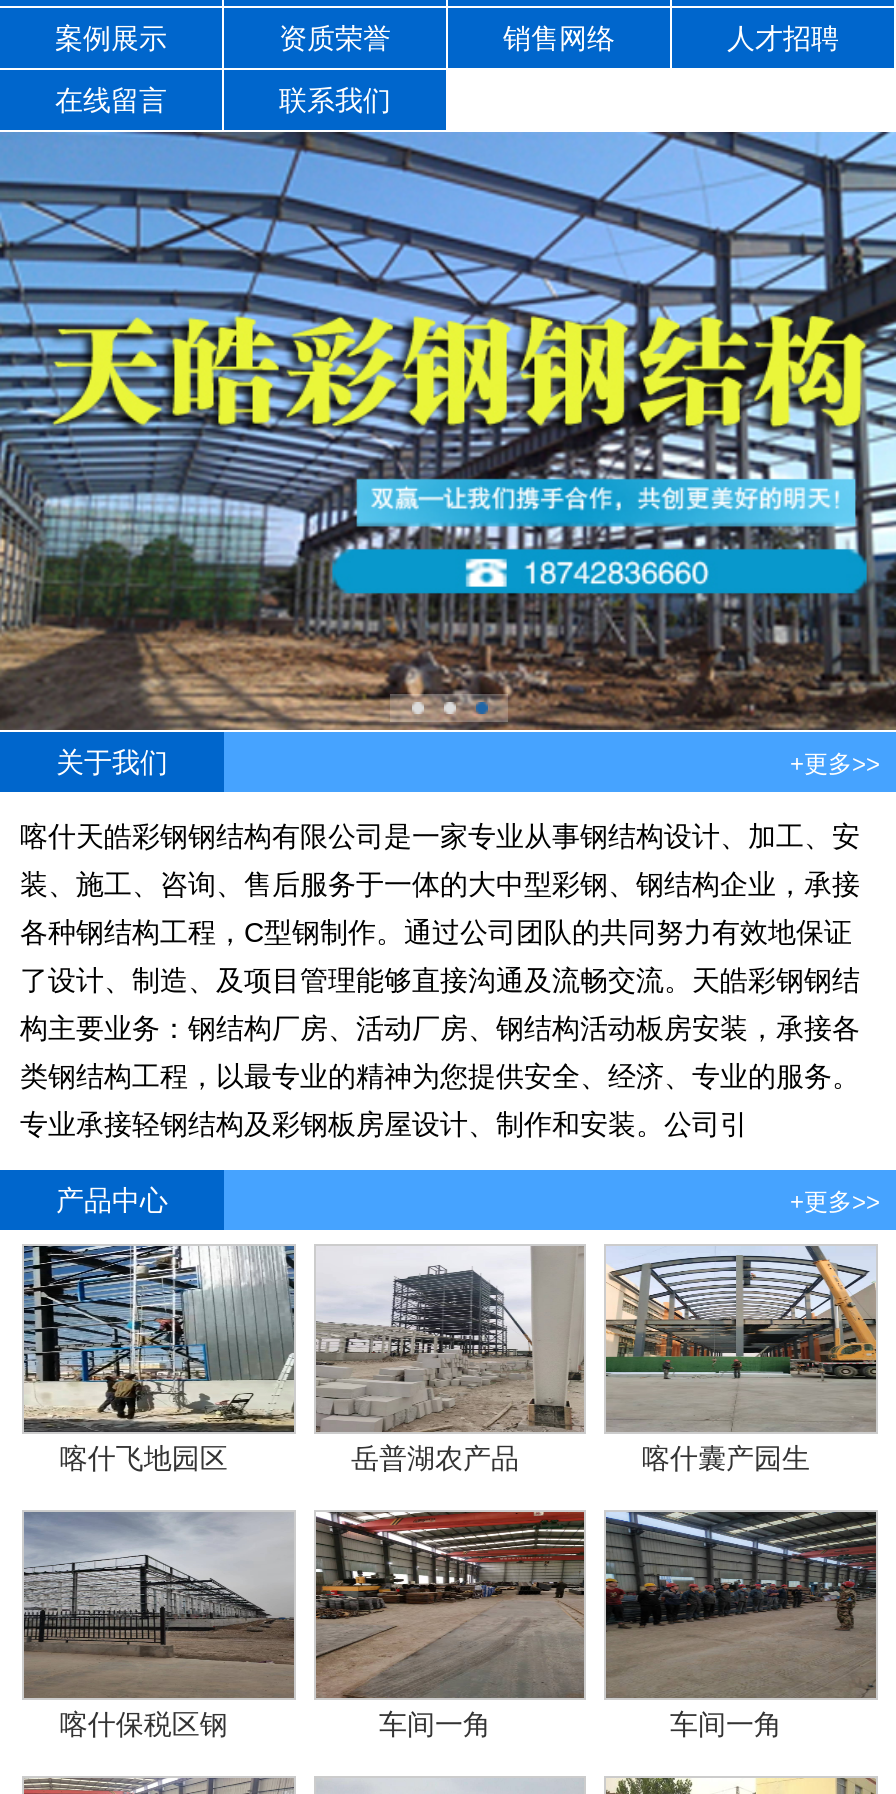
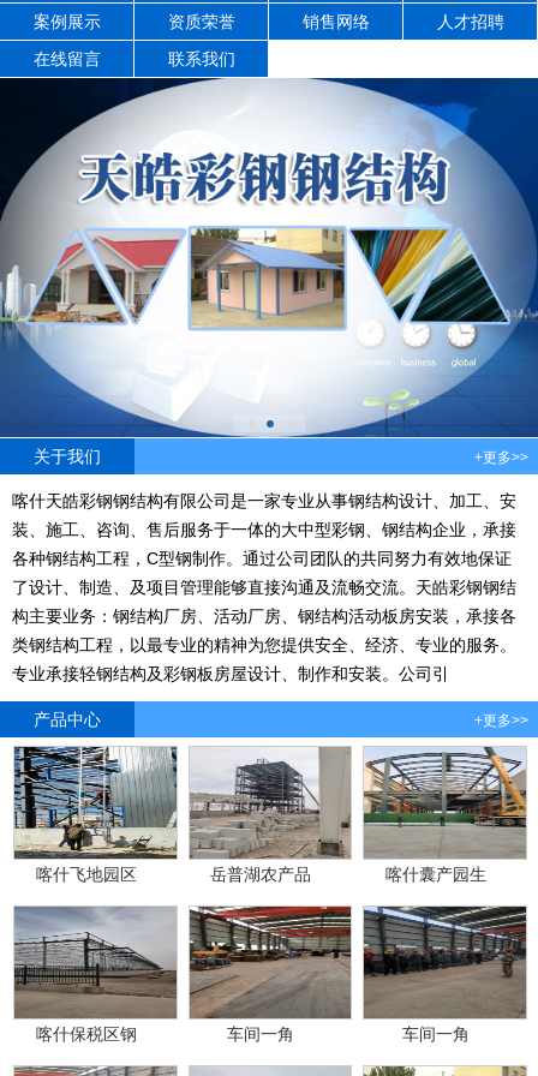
- [image]
+ [image]
